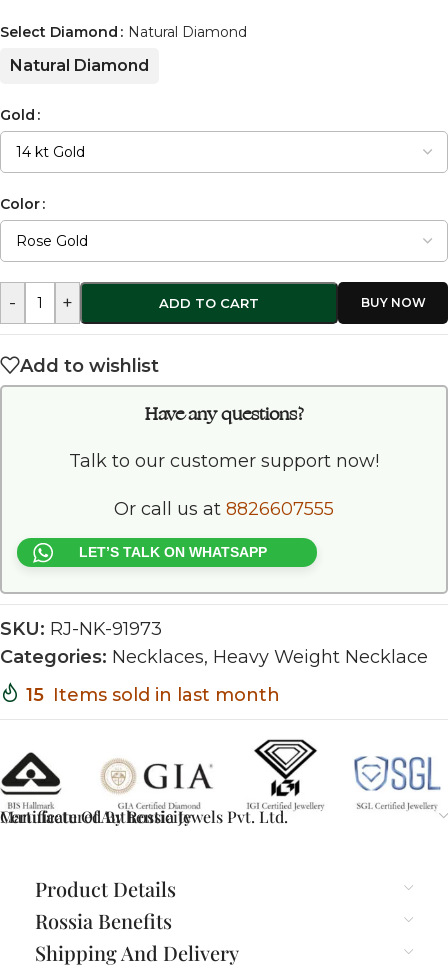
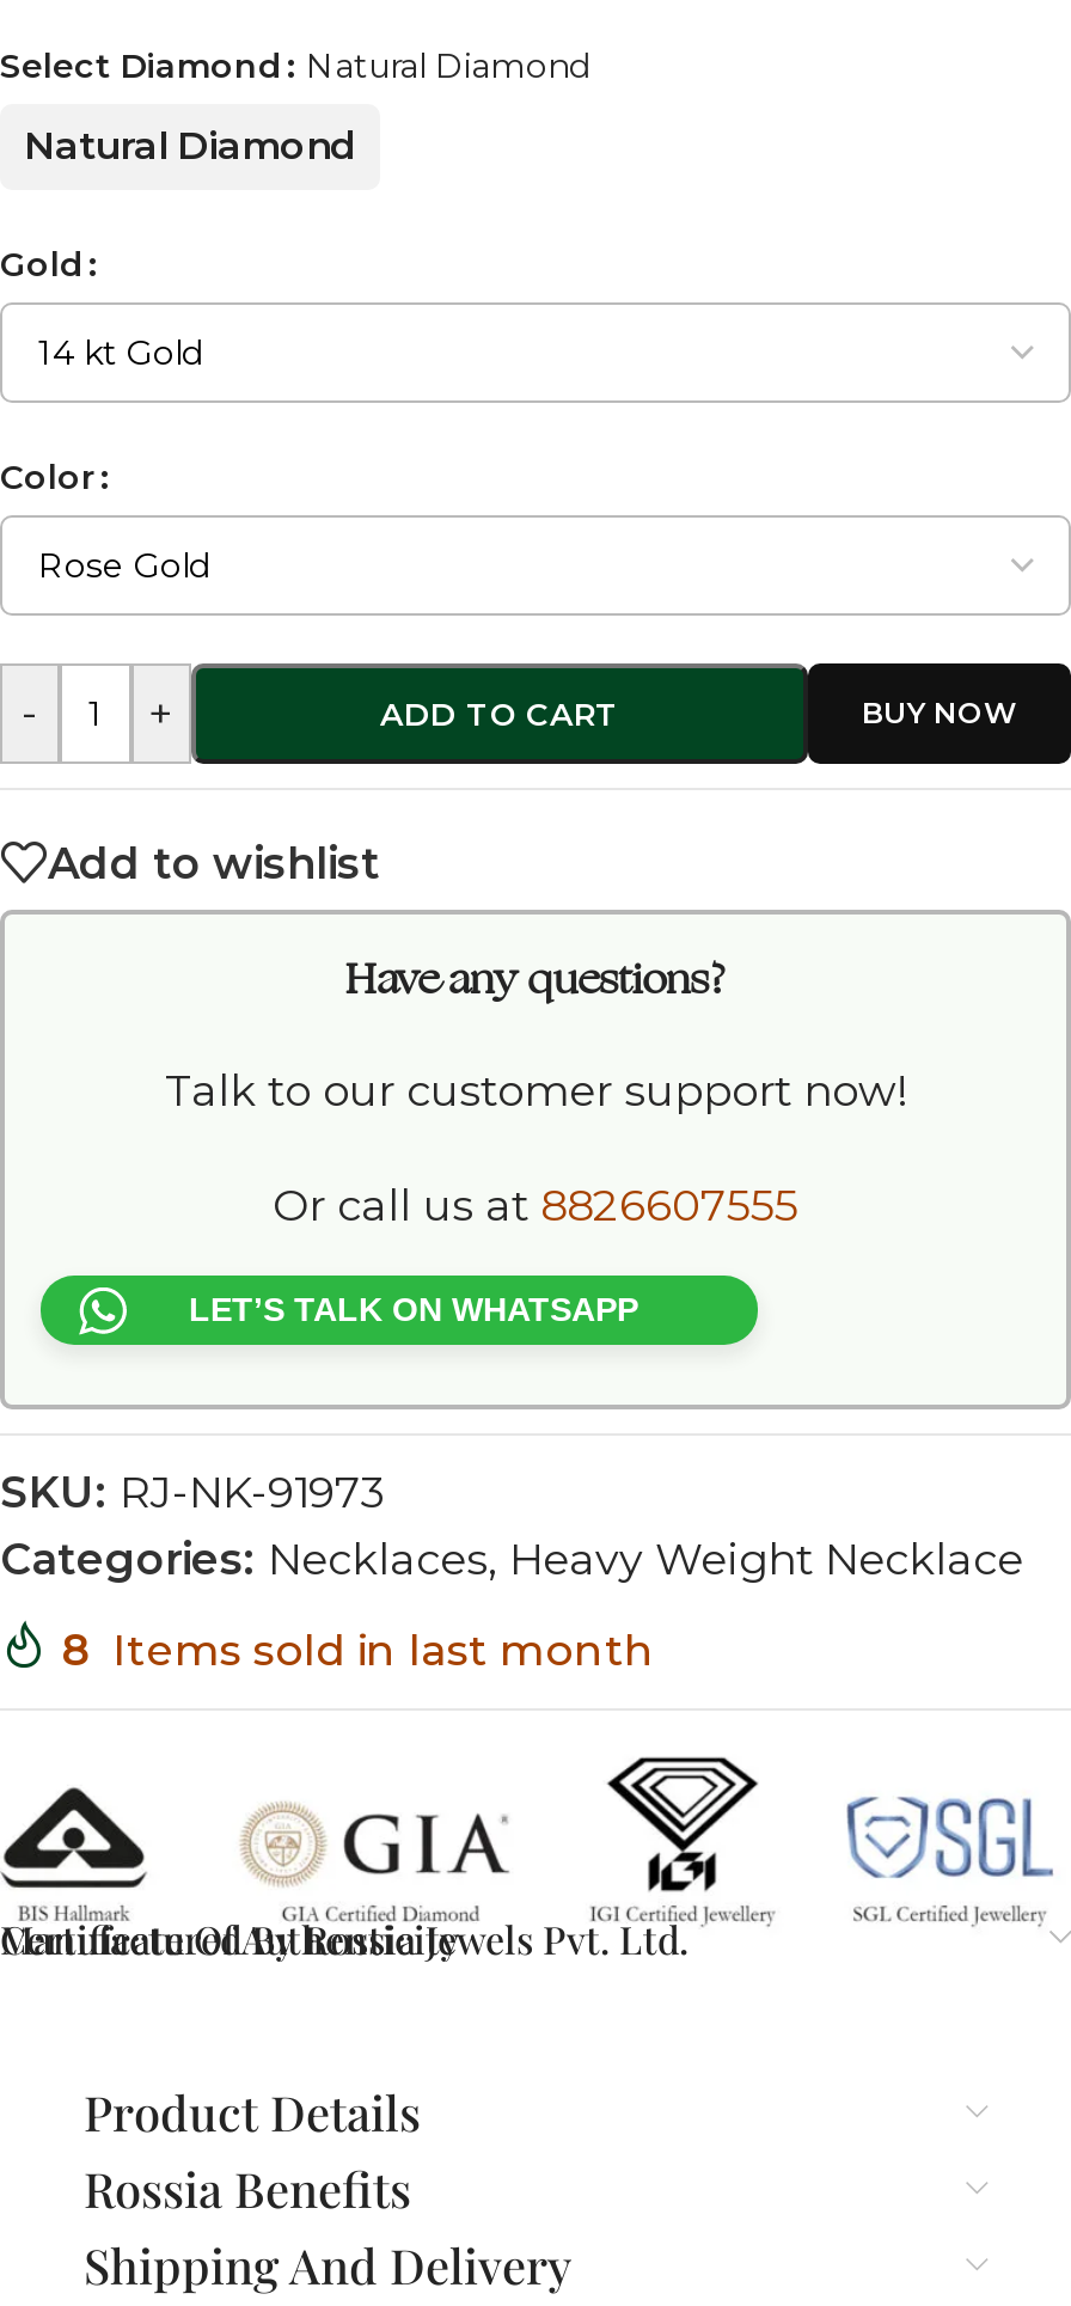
- 15 Items sold in last month
+ 8 Items sold in last month
